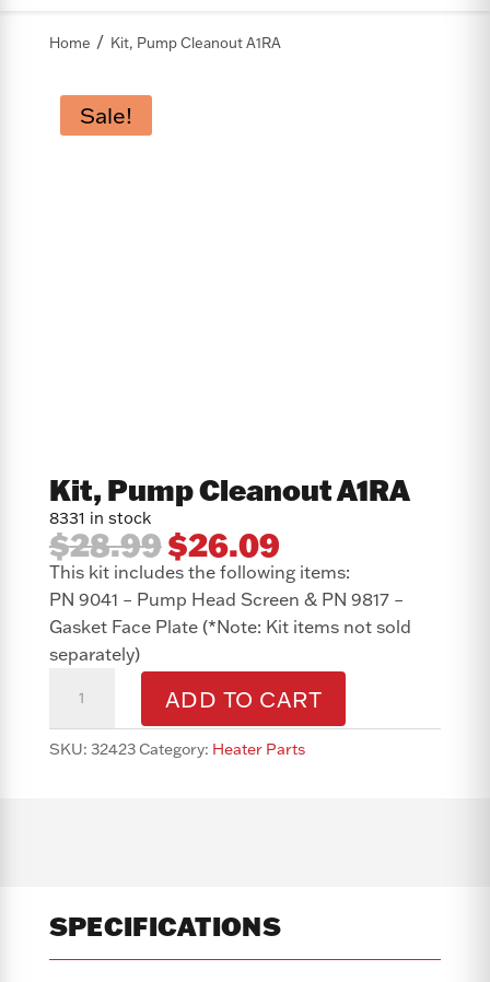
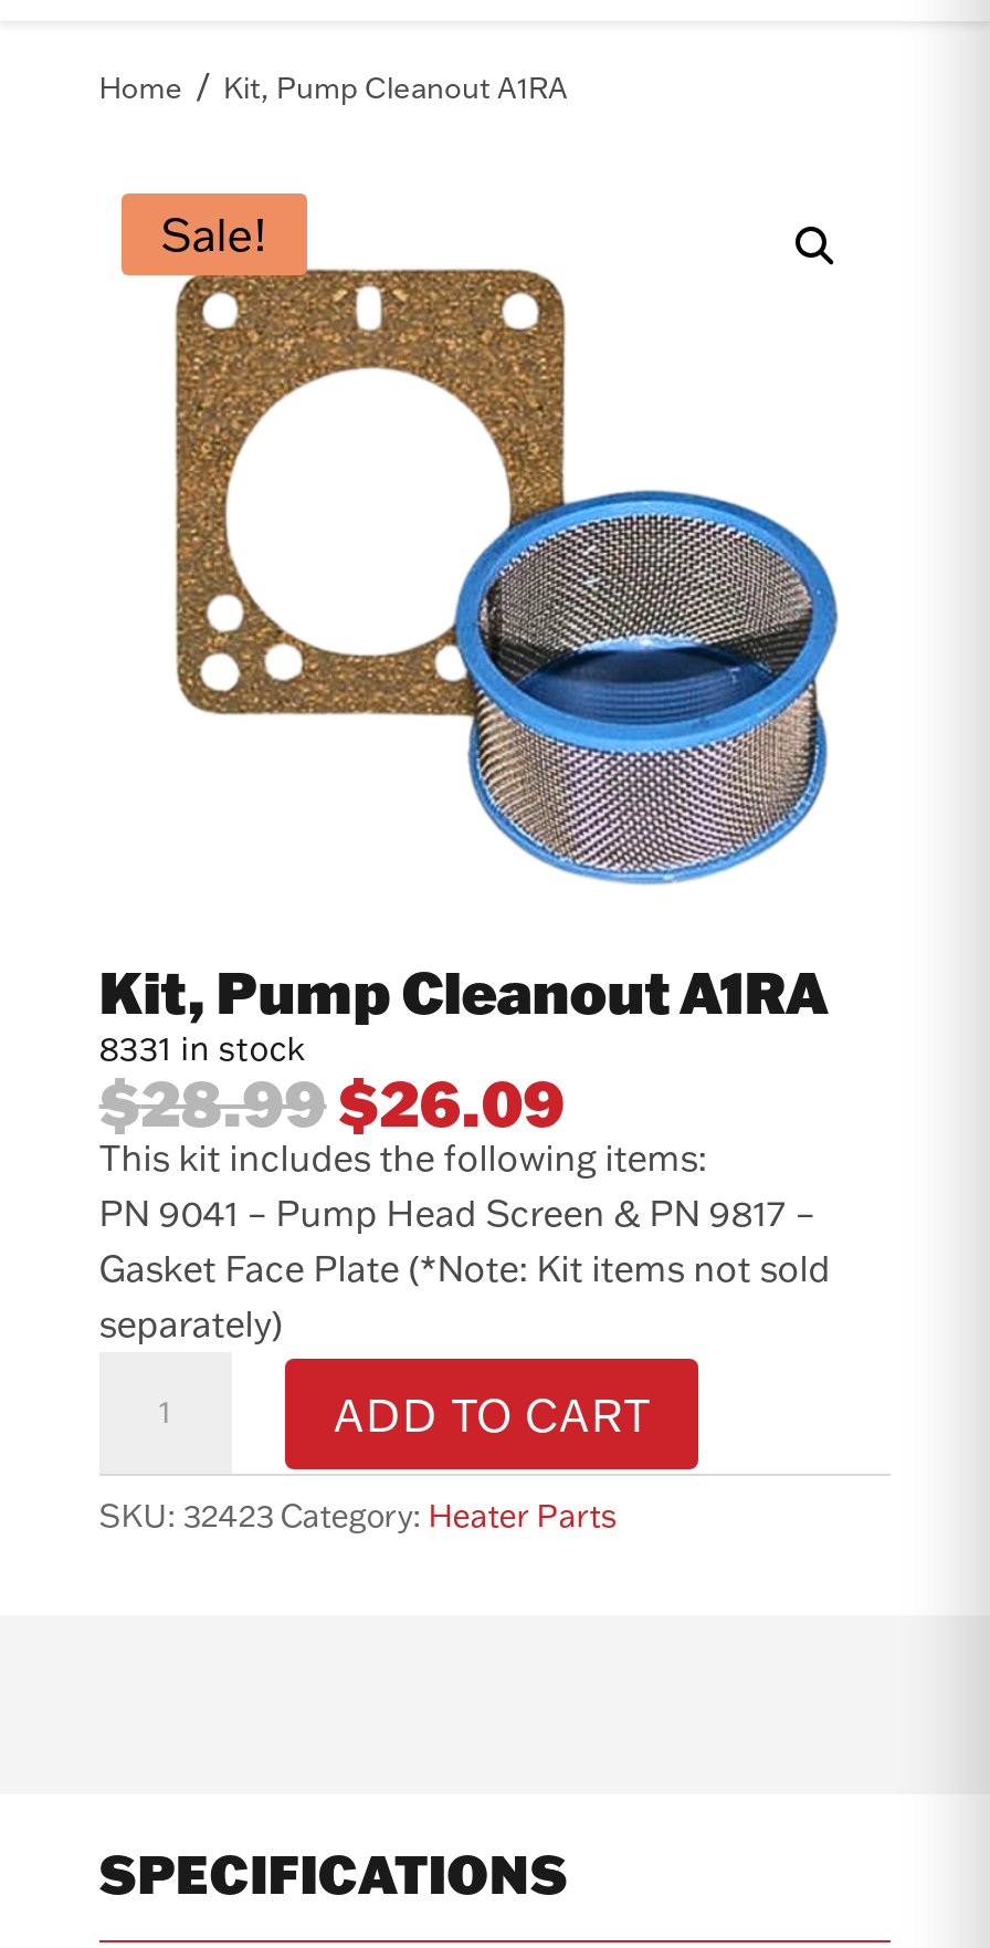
+ [image]
